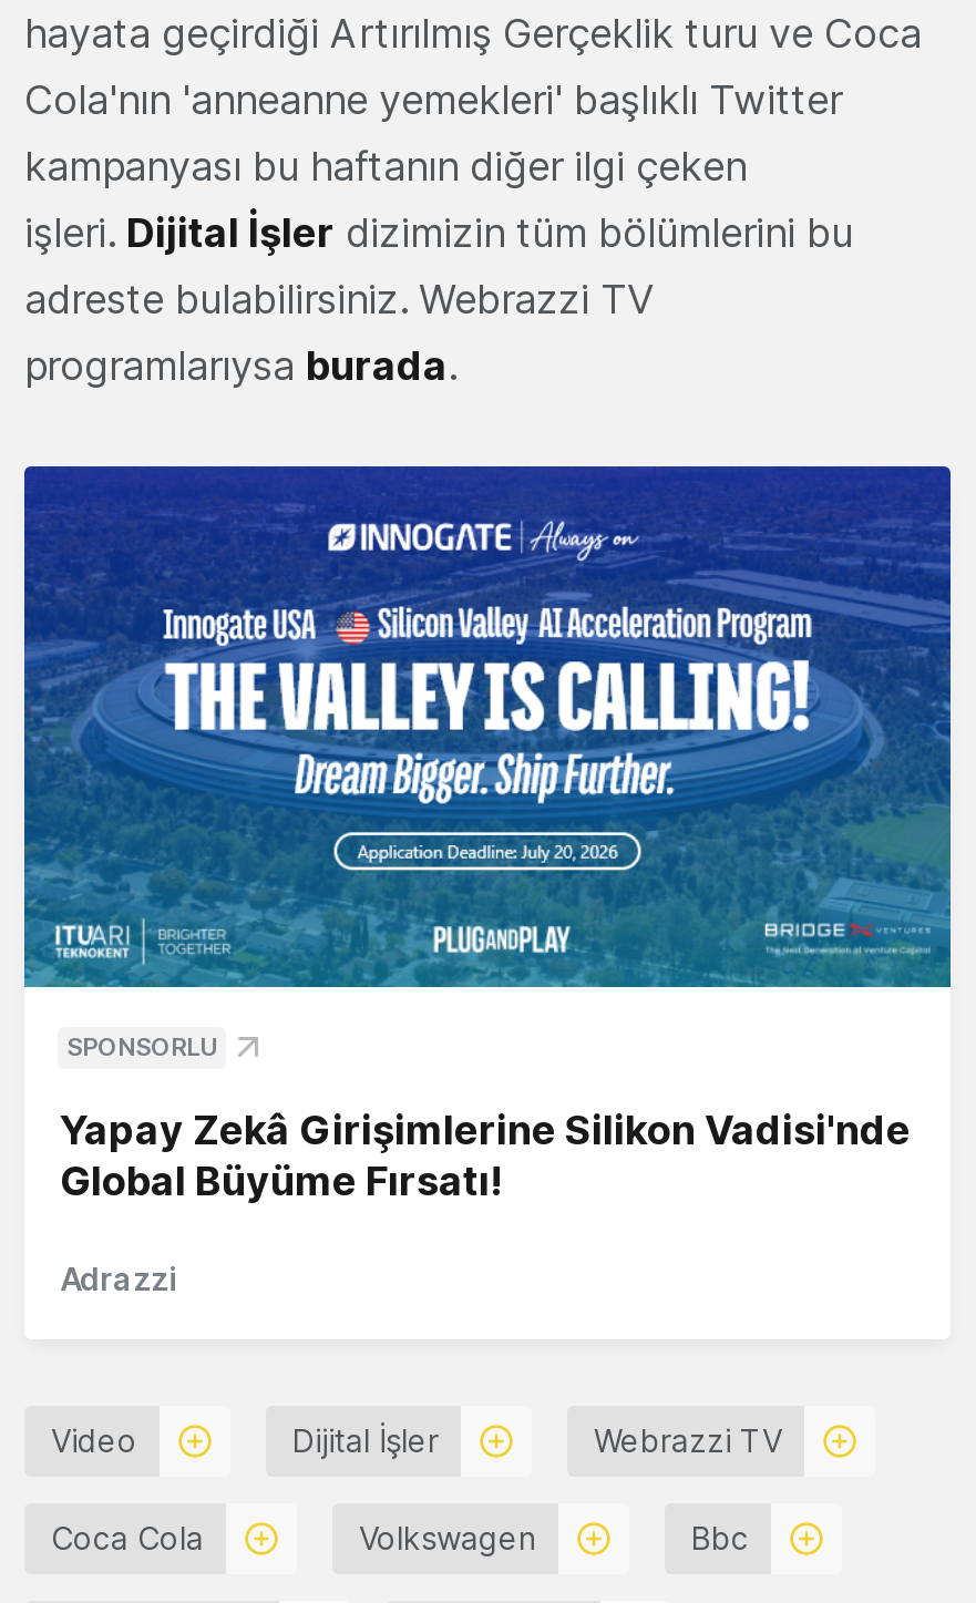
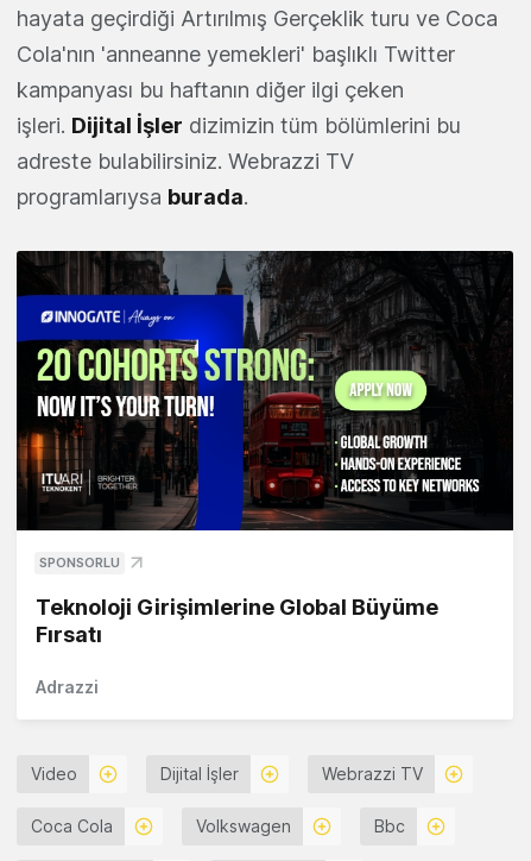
- [image]
+ [image]

- Yapay Zekâ Girişimlerine Silikon Vadisi'nde
- Global Büyüme Fırsatı!
+ Teknoloji Girişimlerine Global Büyüme
+ Fırsatı
